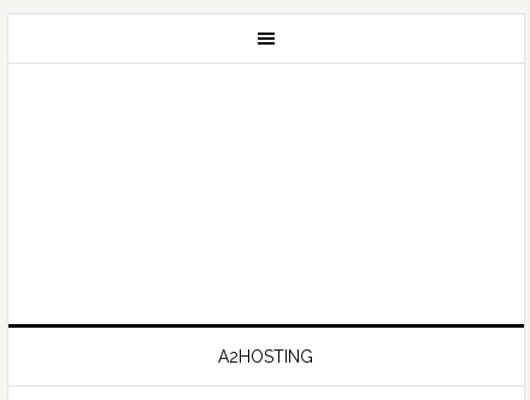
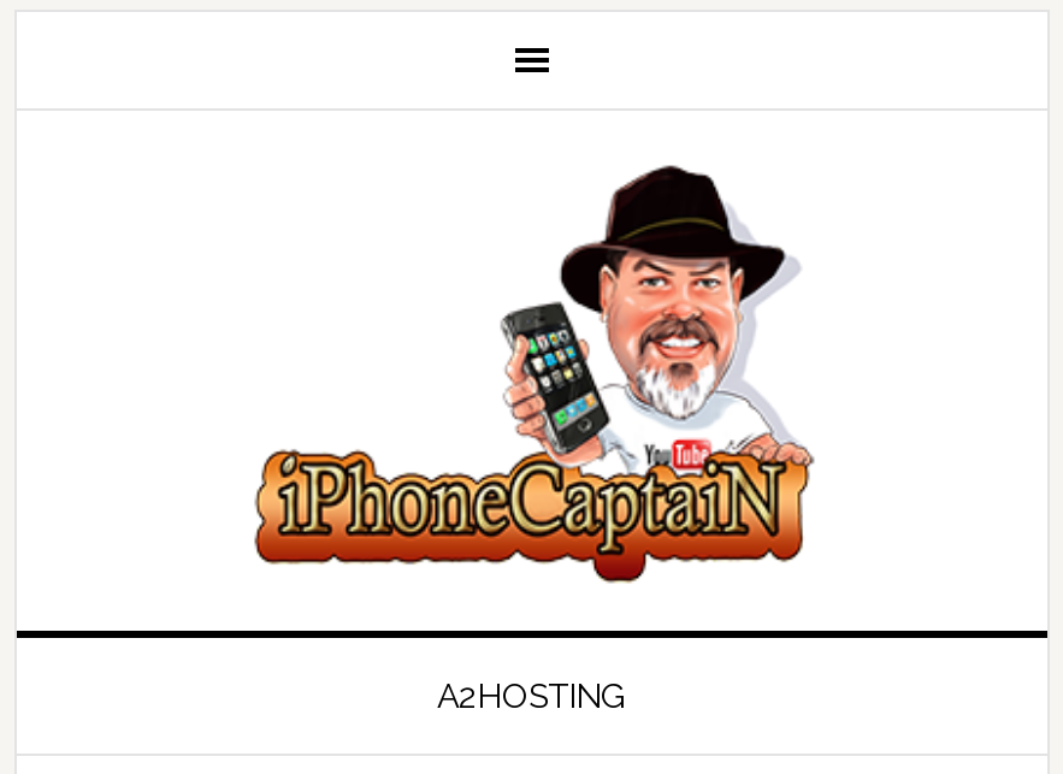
+ [image]
